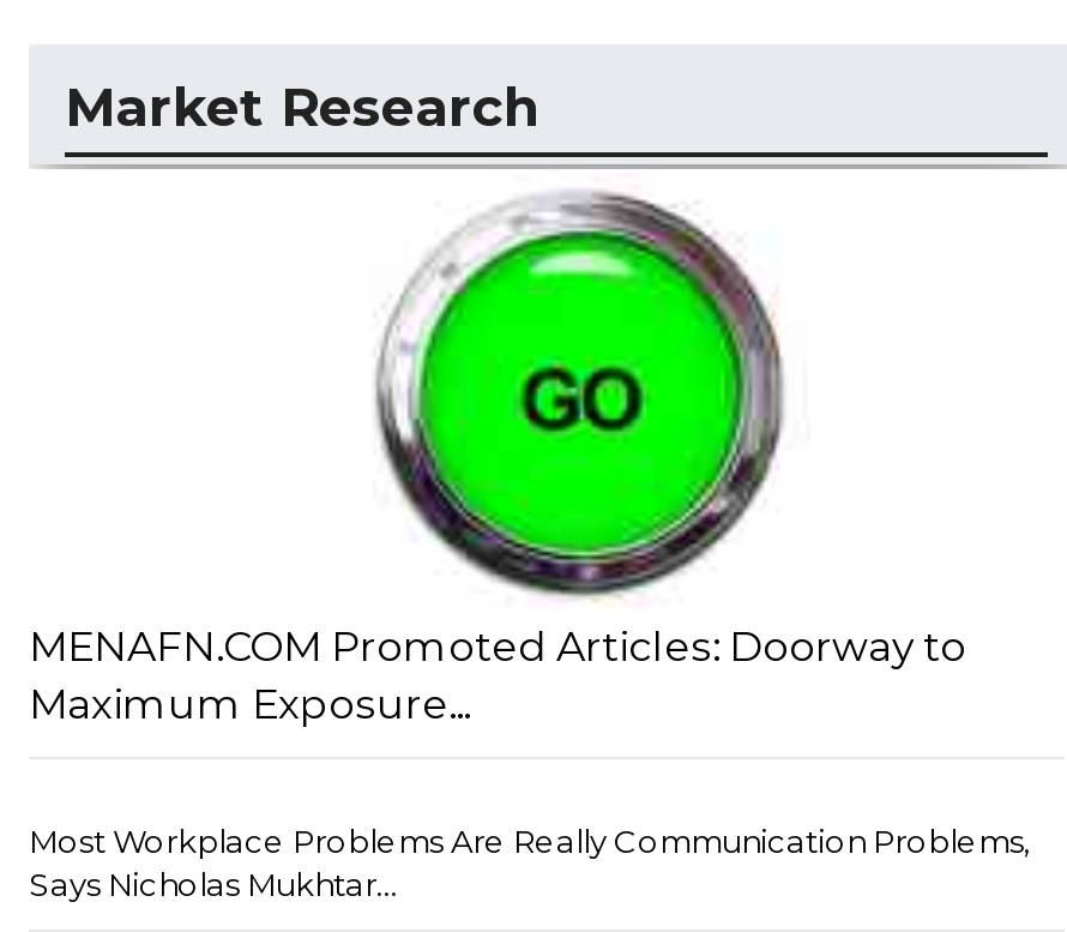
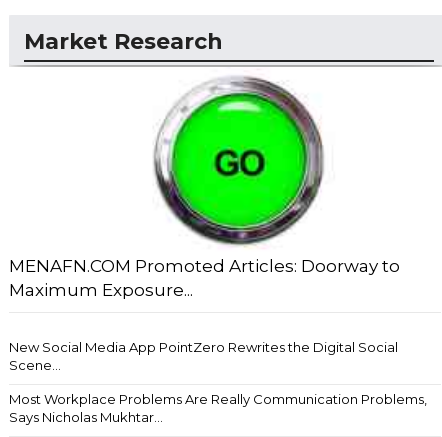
+ New Social Media App PointZero Rewrites the Digital Social
+ Scene...
